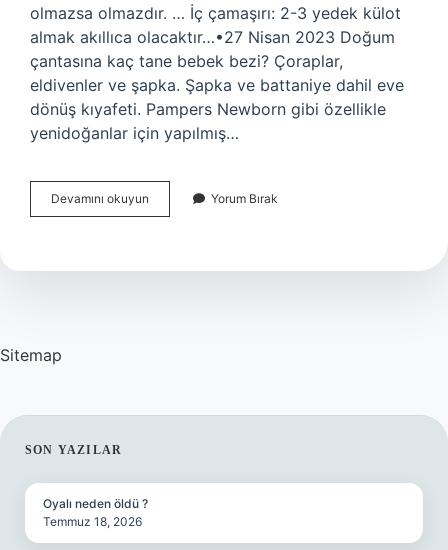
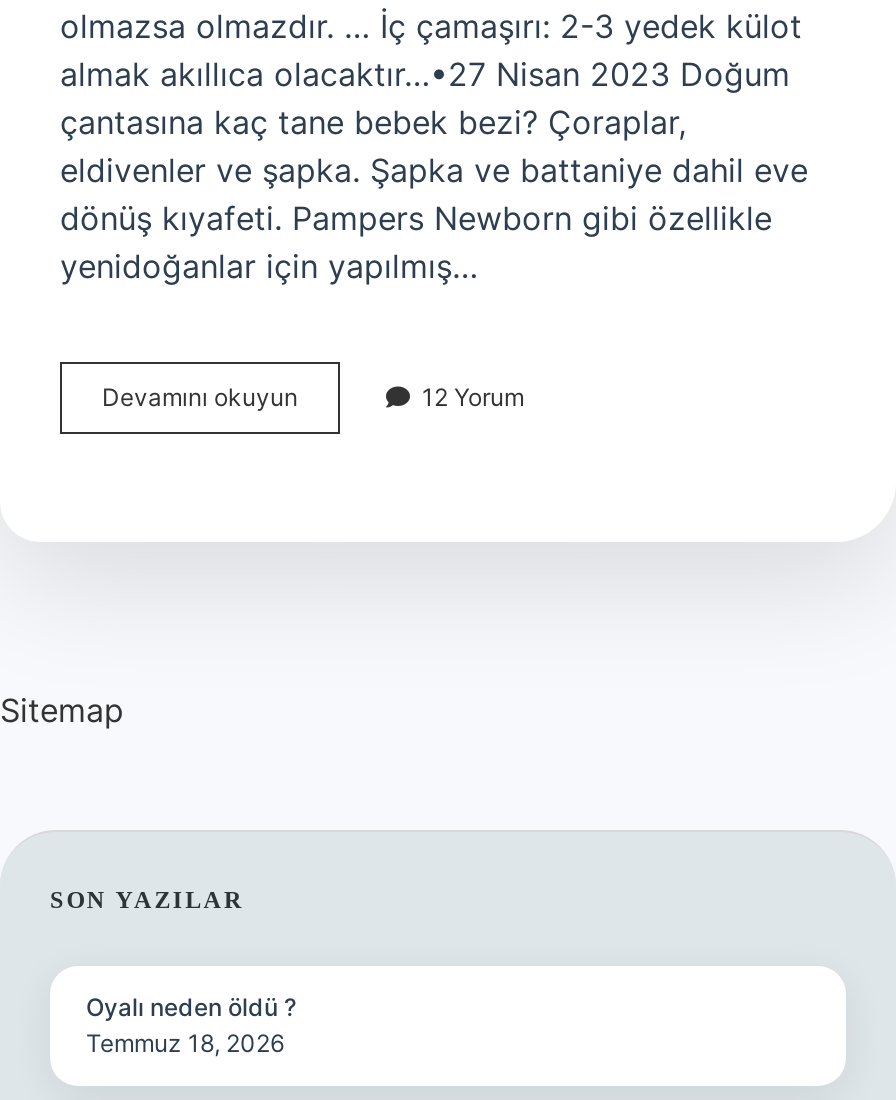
- Yorum Bırak
+ 12 Yorum
